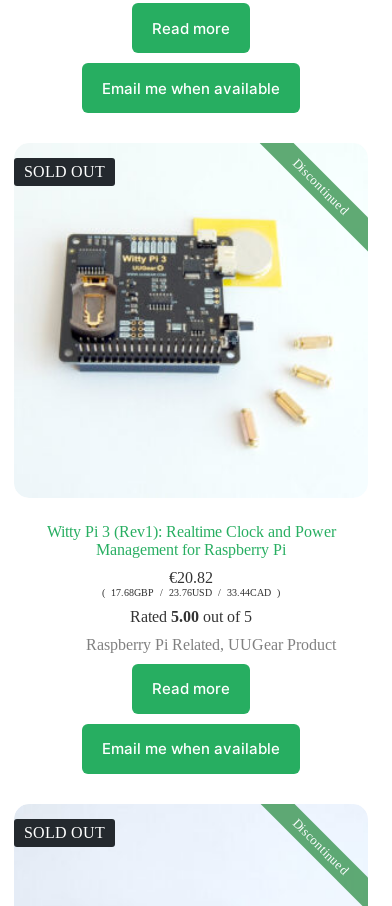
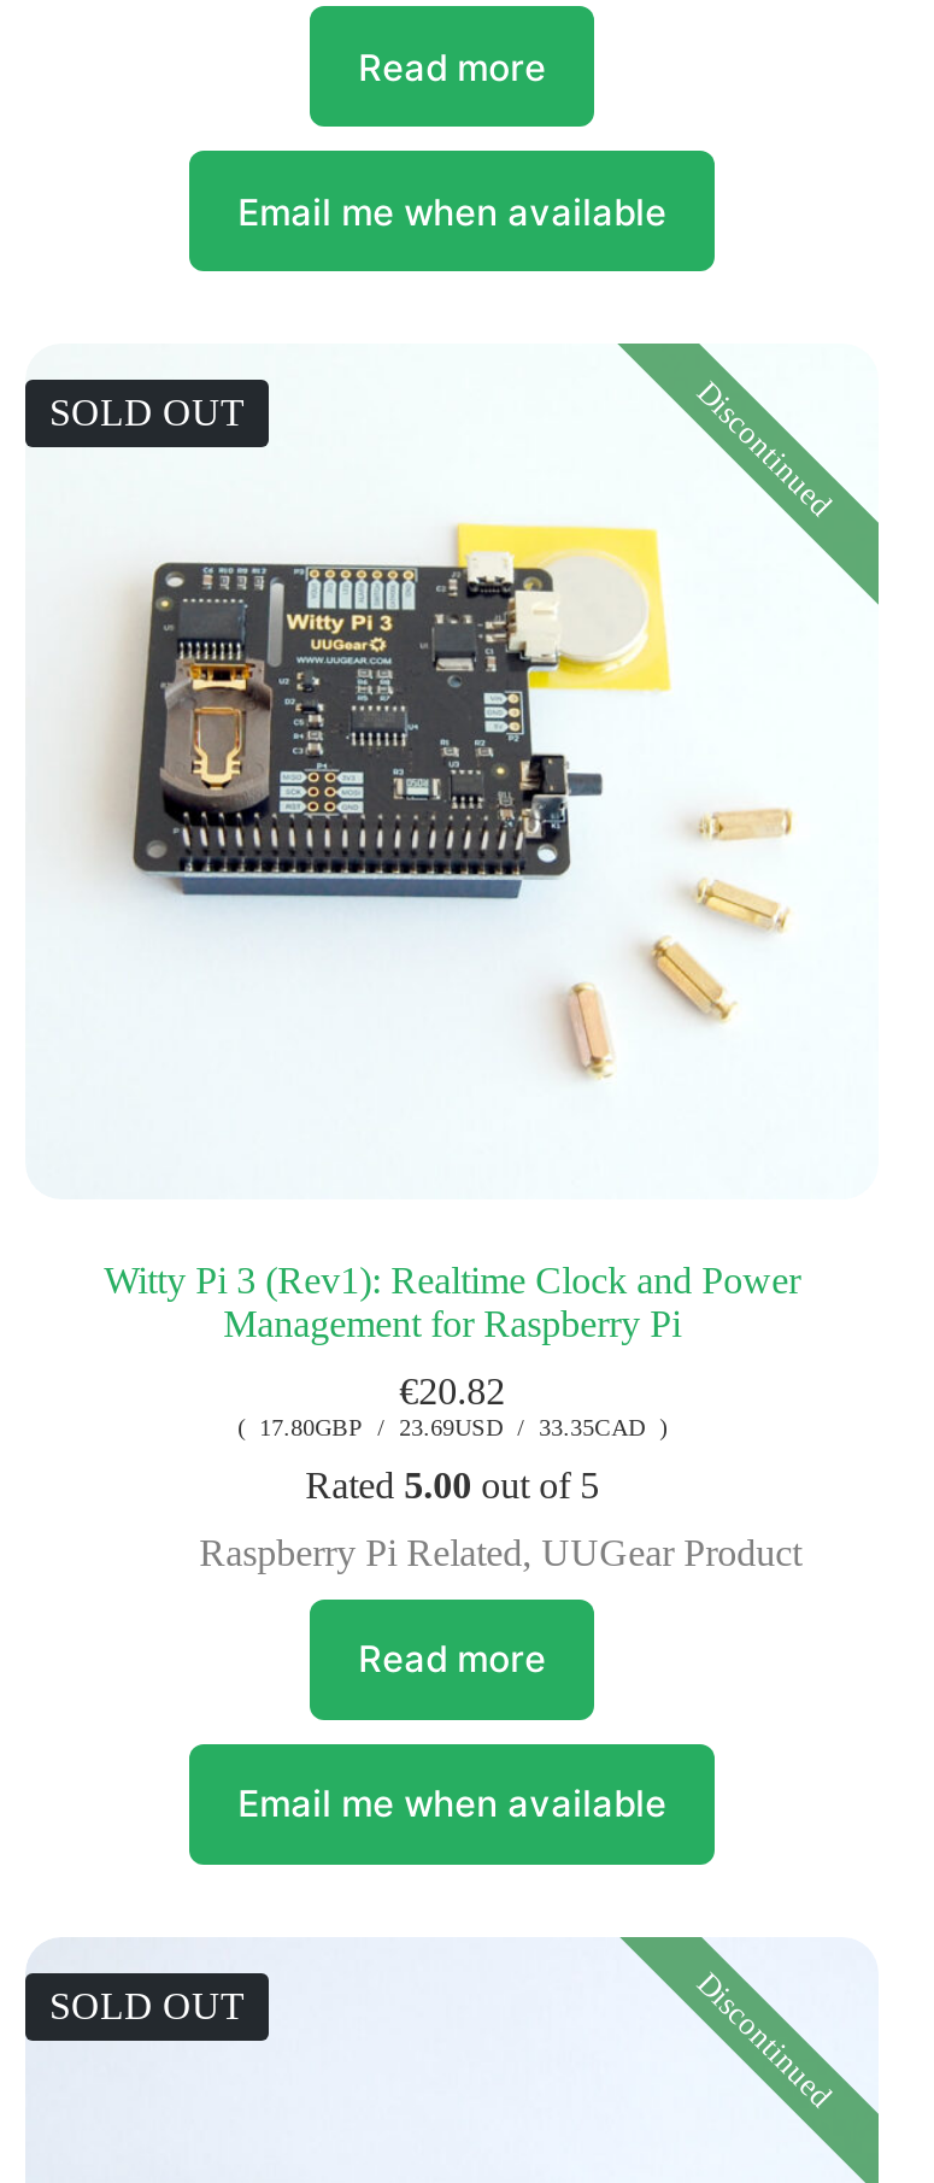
- ( 17.68GBP / 23.76USD / 33.44CAD )
+ ( 17.80GBP / 23.69USD / 33.35CAD )
